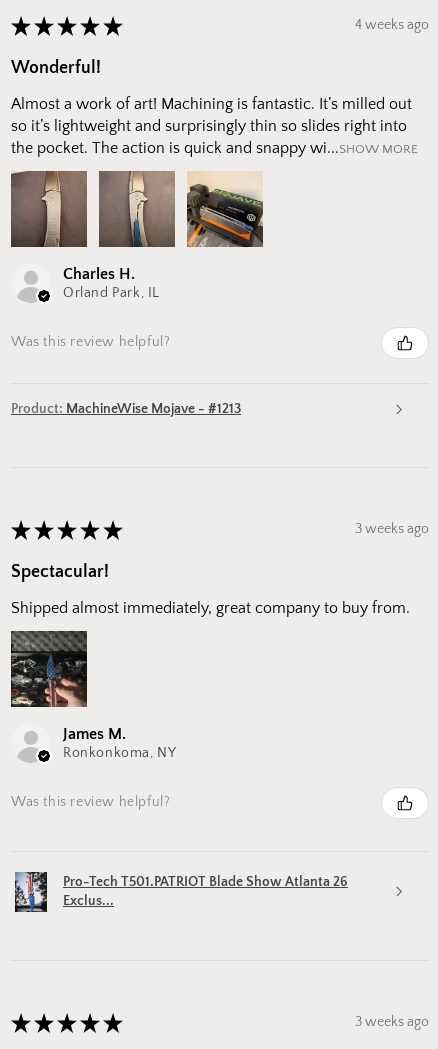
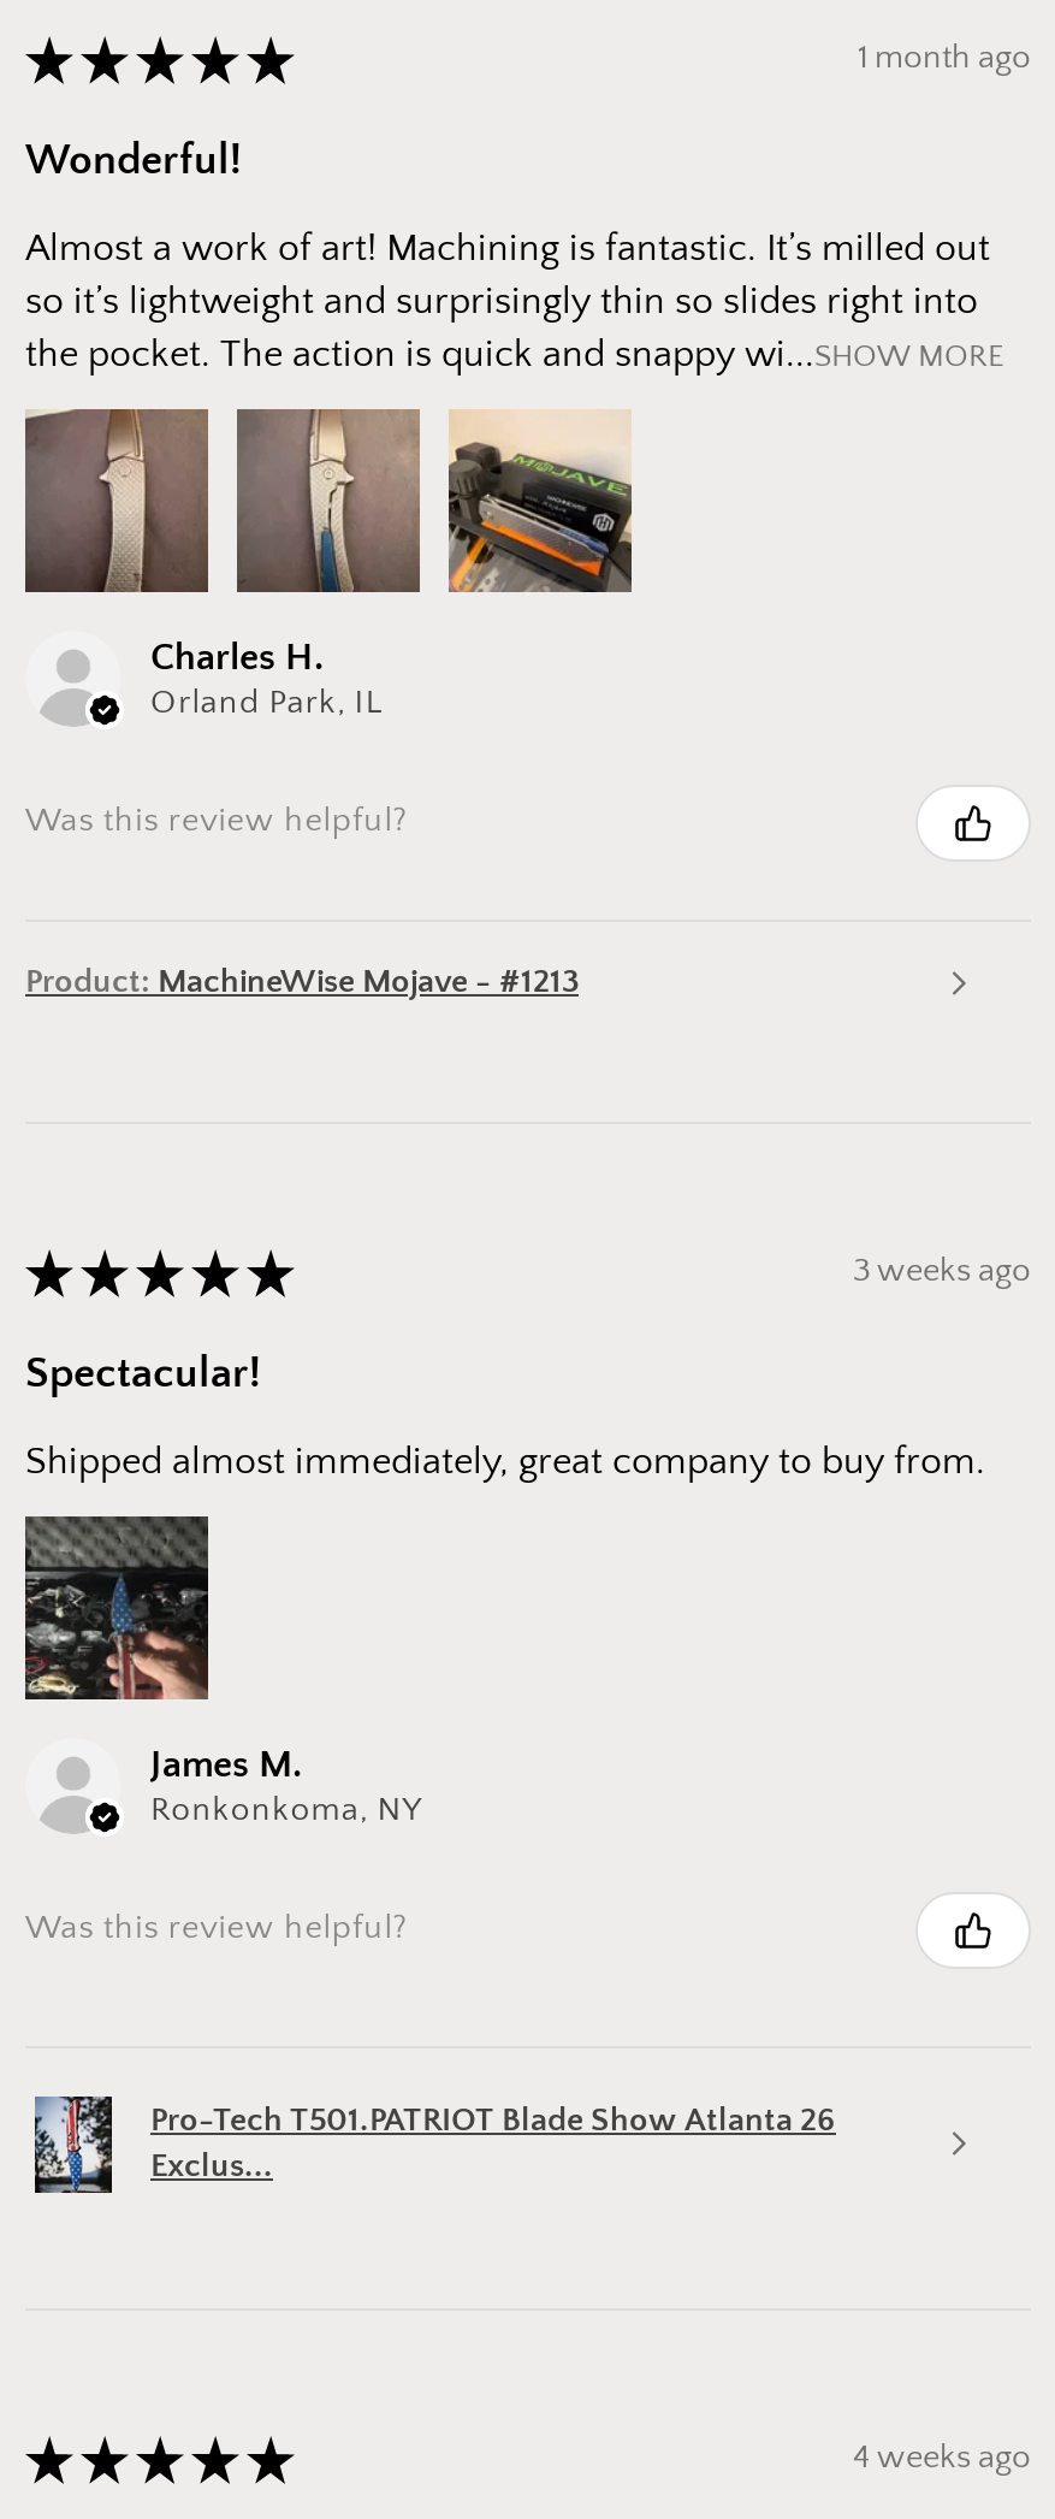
- 4 weeks ago
+ 1 month ago

- 3 weeks ago
+ 4 weeks ago
